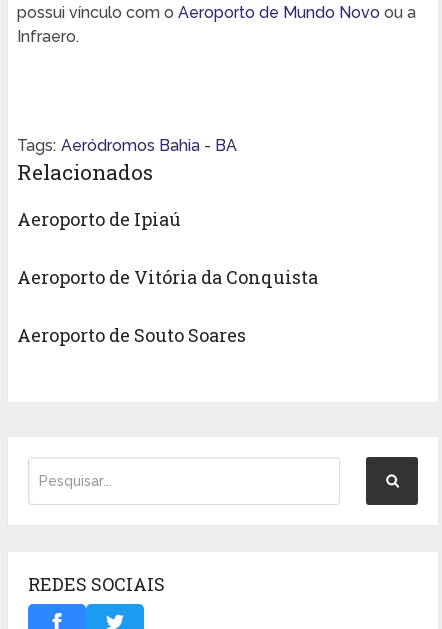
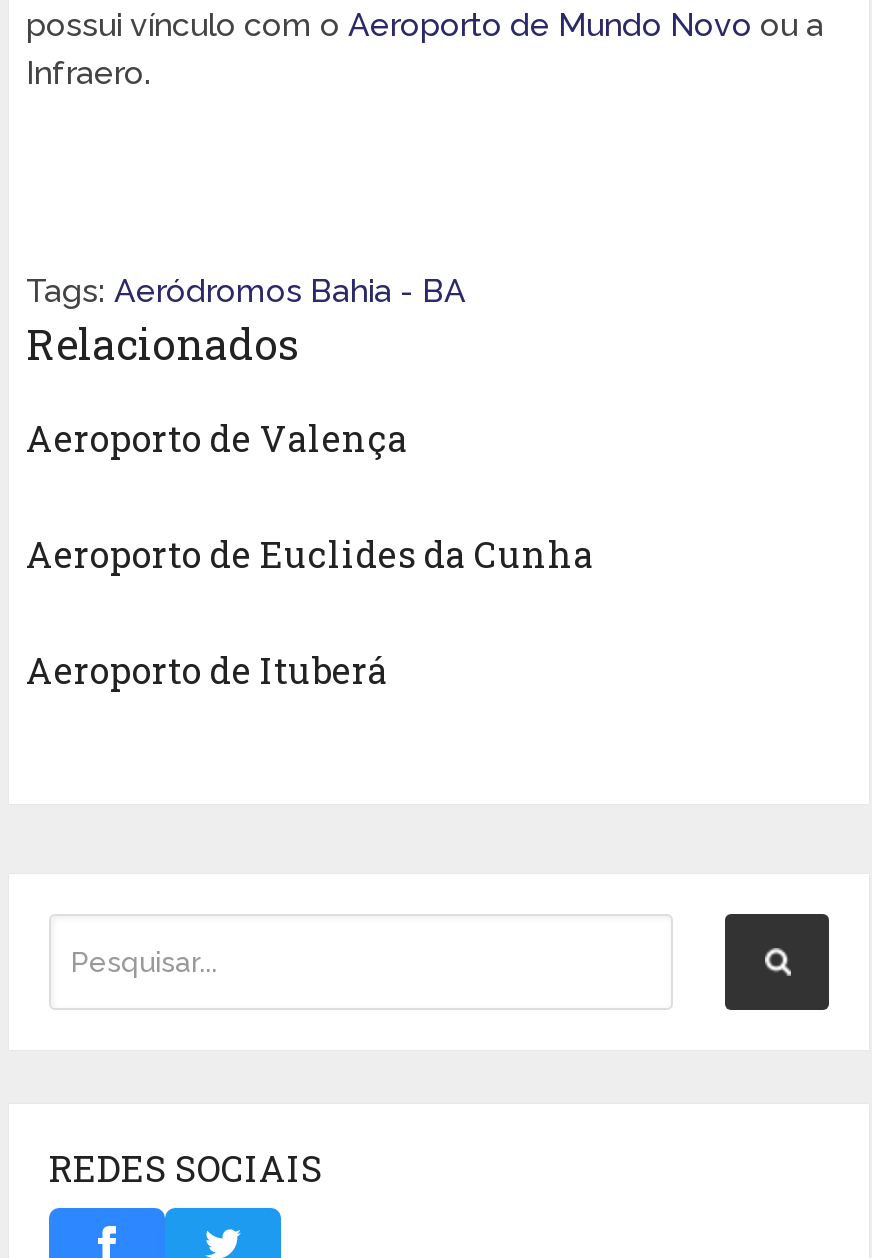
- Aeroporto de Ipiaú
+ Aeroporto de Valença

- Aeroporto de Vitória da Conquista
+ Aeroporto de Euclides da Cunha

- Aeroporto de Souto Soares
+ Aeroporto de Ituberá
